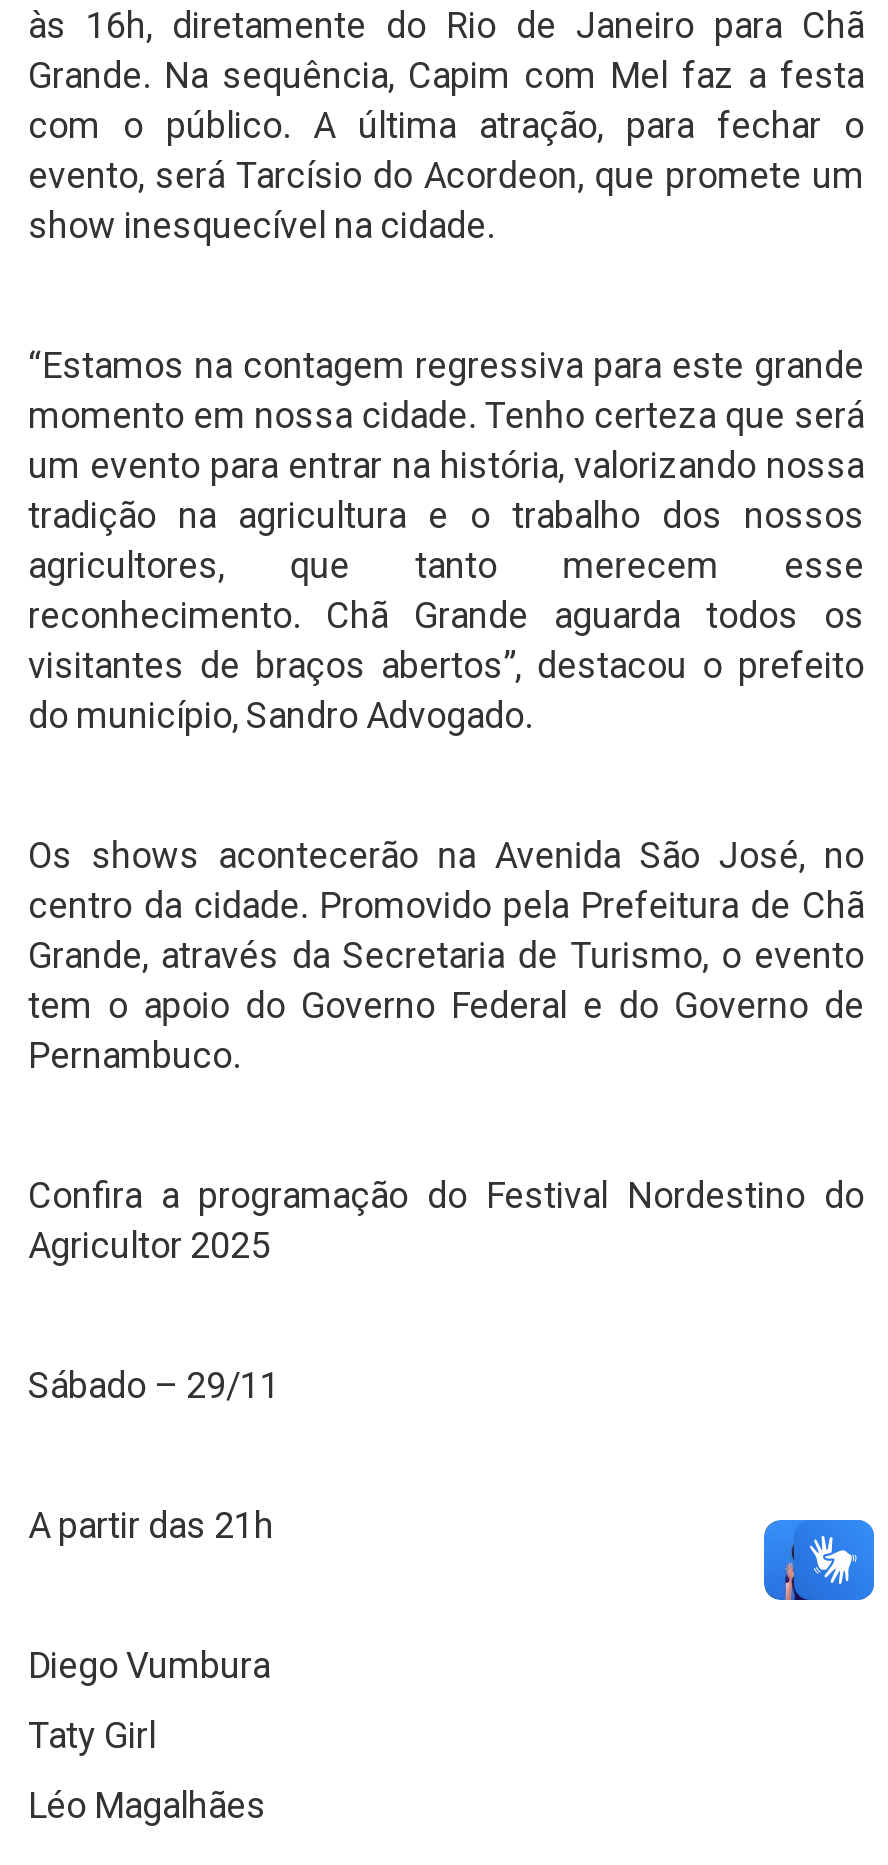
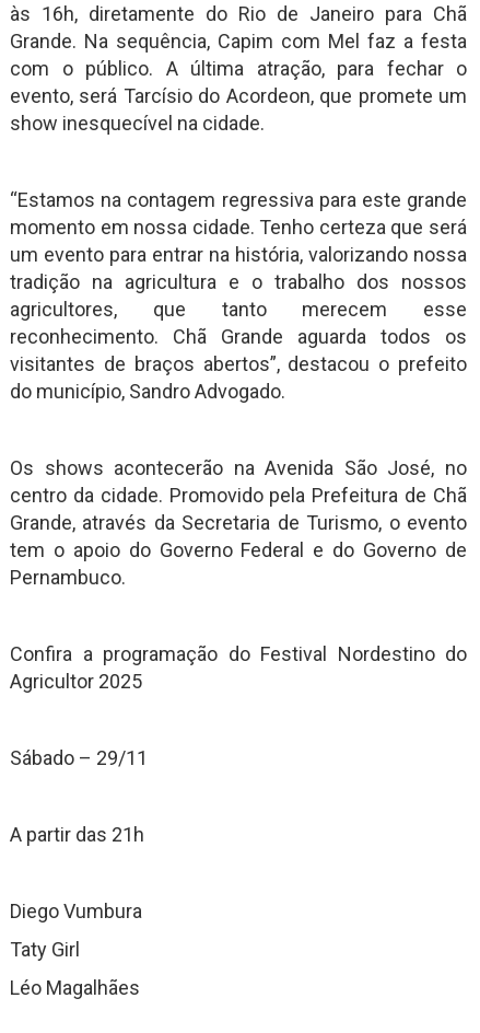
- [image]
